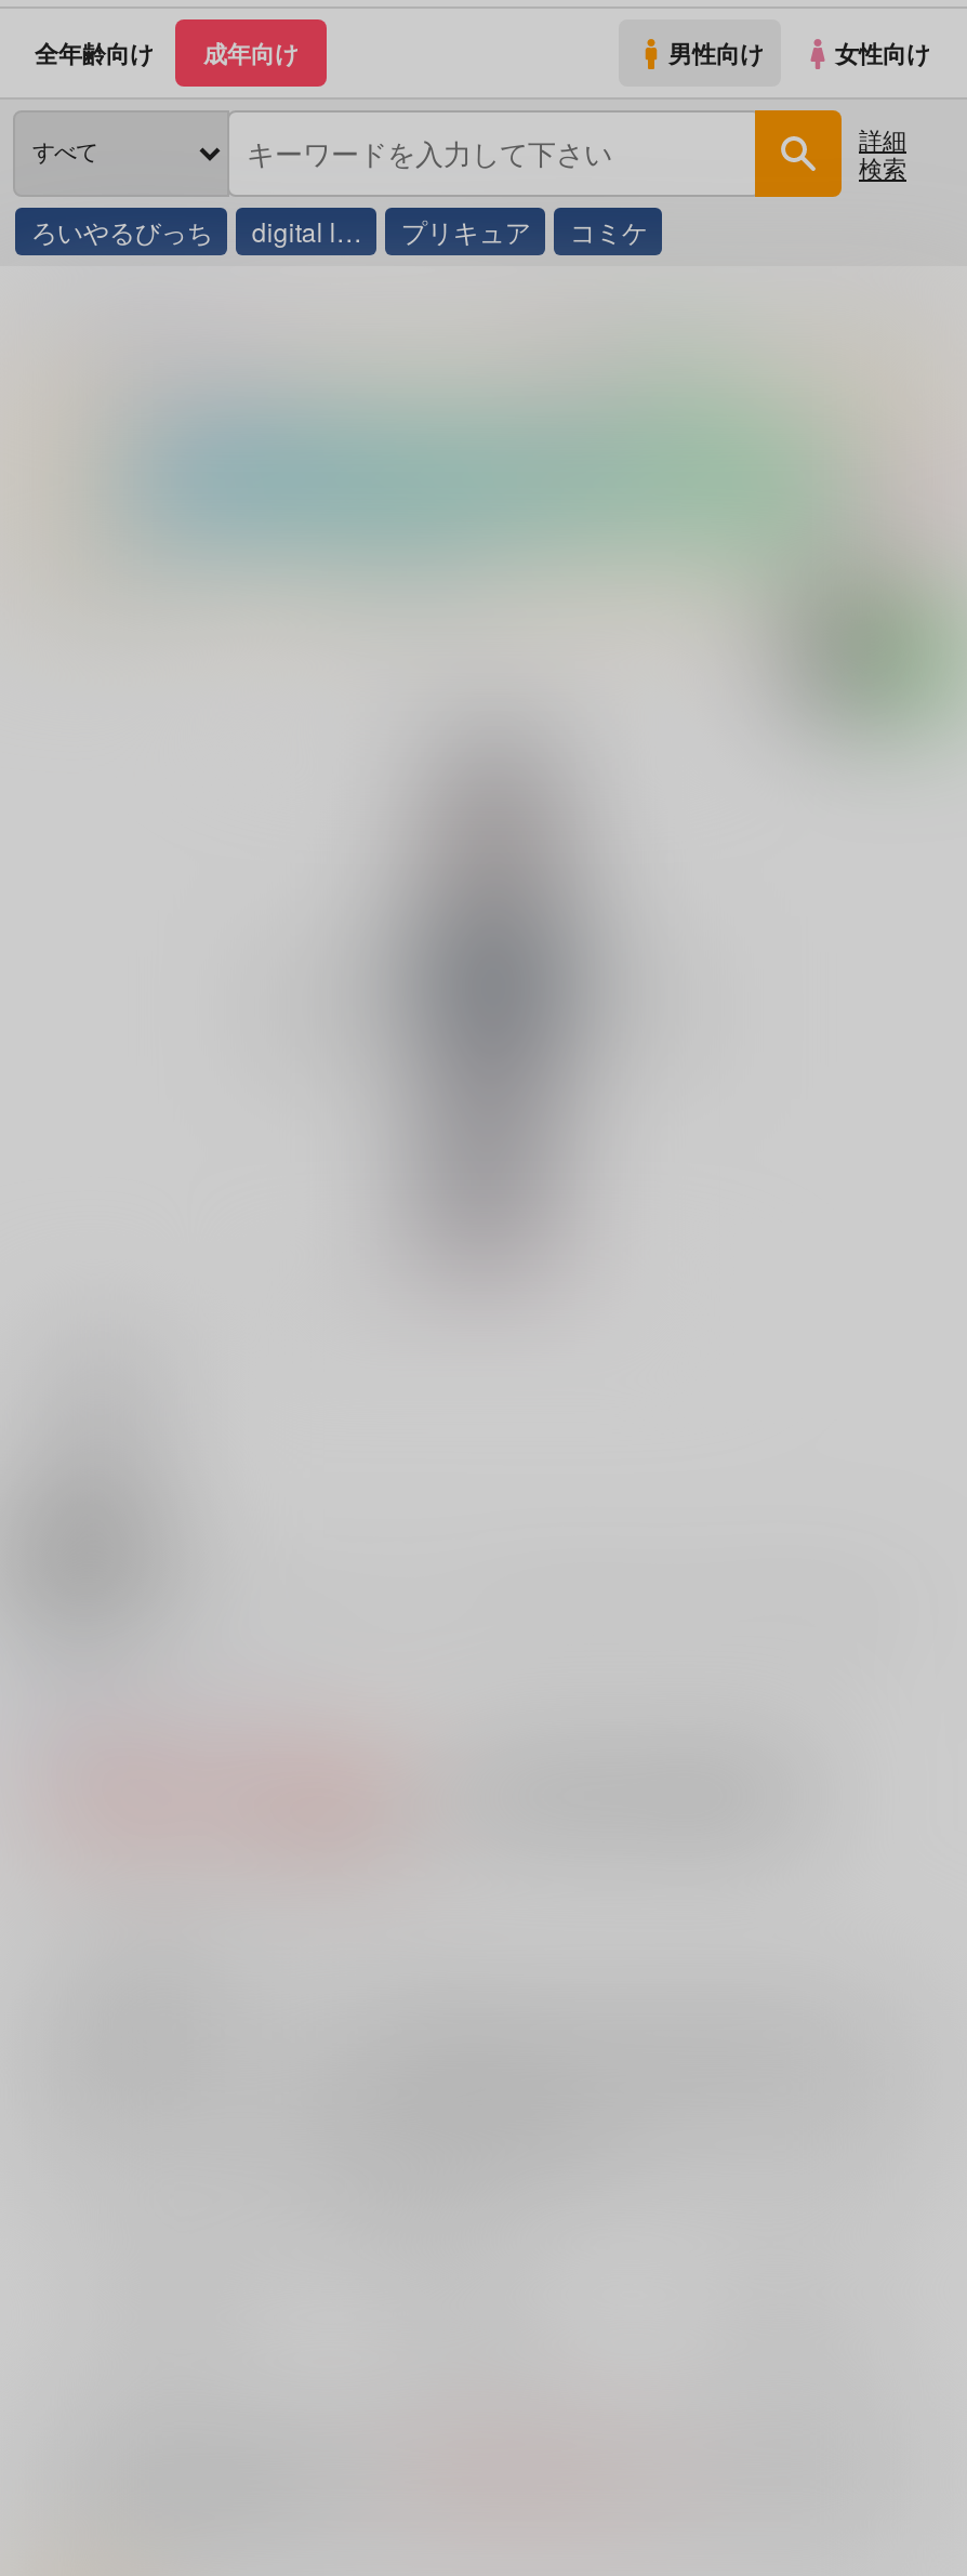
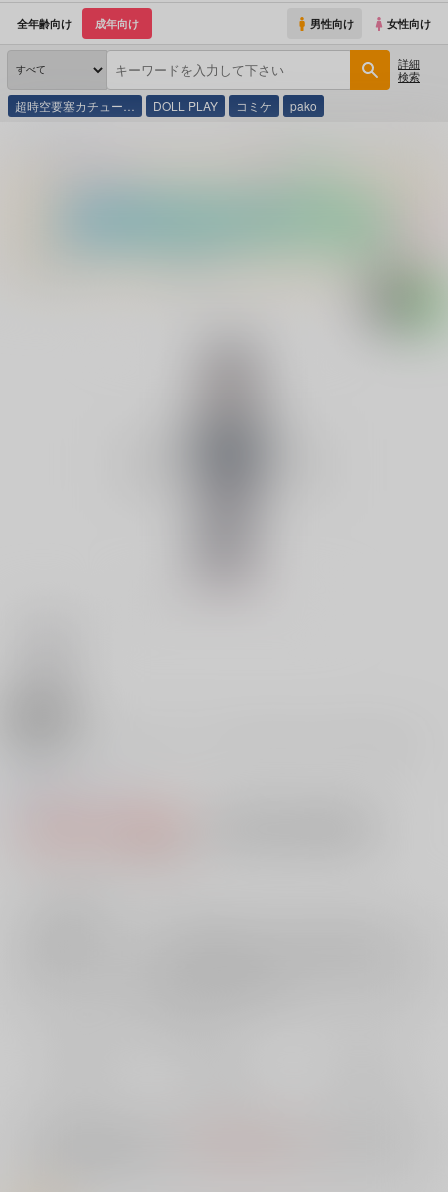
- ろいやるびっち
- digital l…
- プリキュア
+ 超時空要塞カチュー…
+ DOLL PLAY

+ pako
